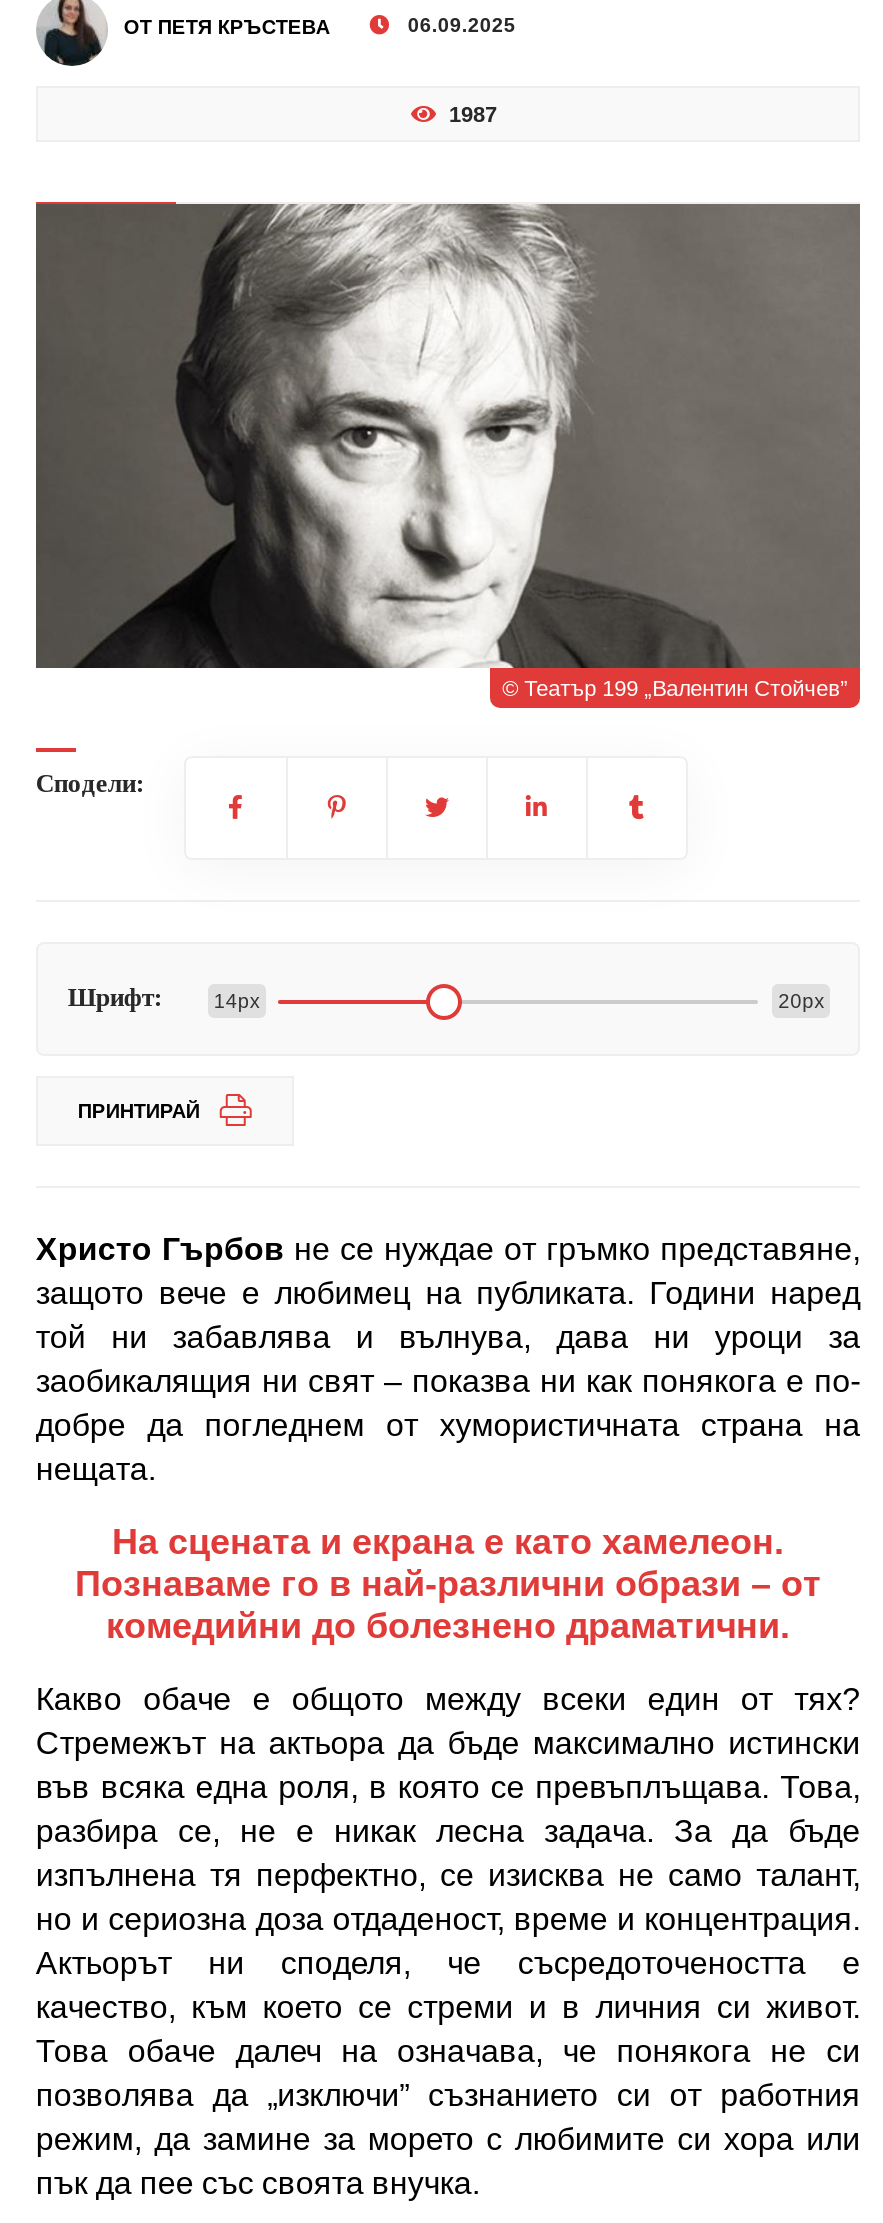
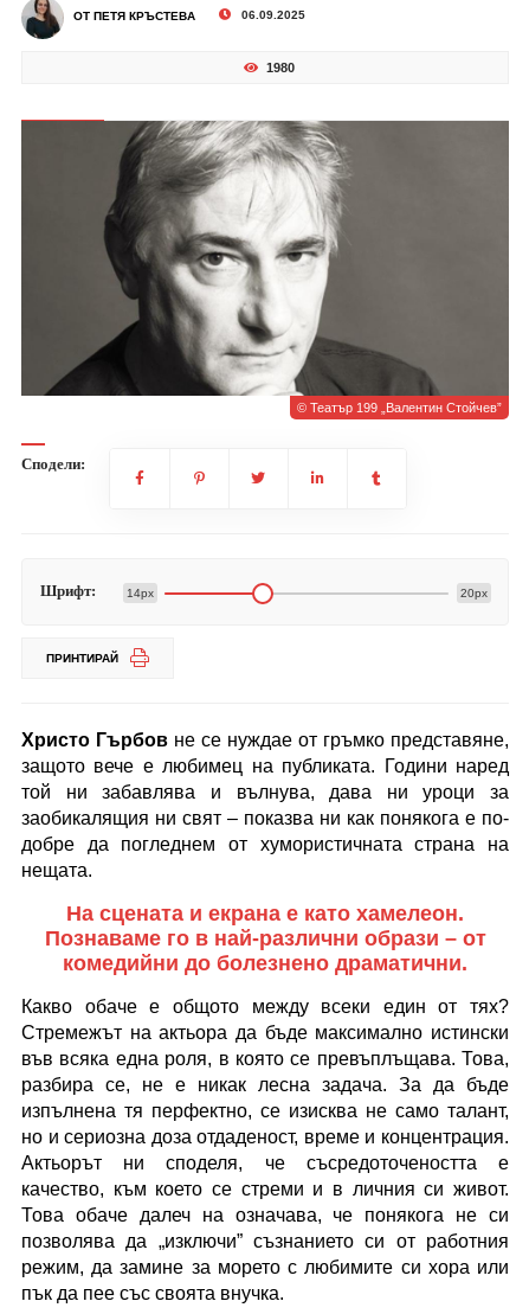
- 1987
+ 1980
